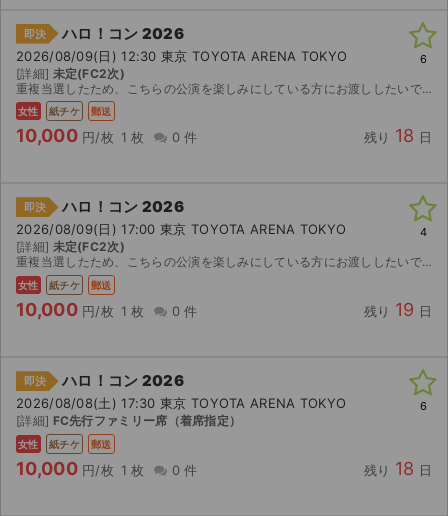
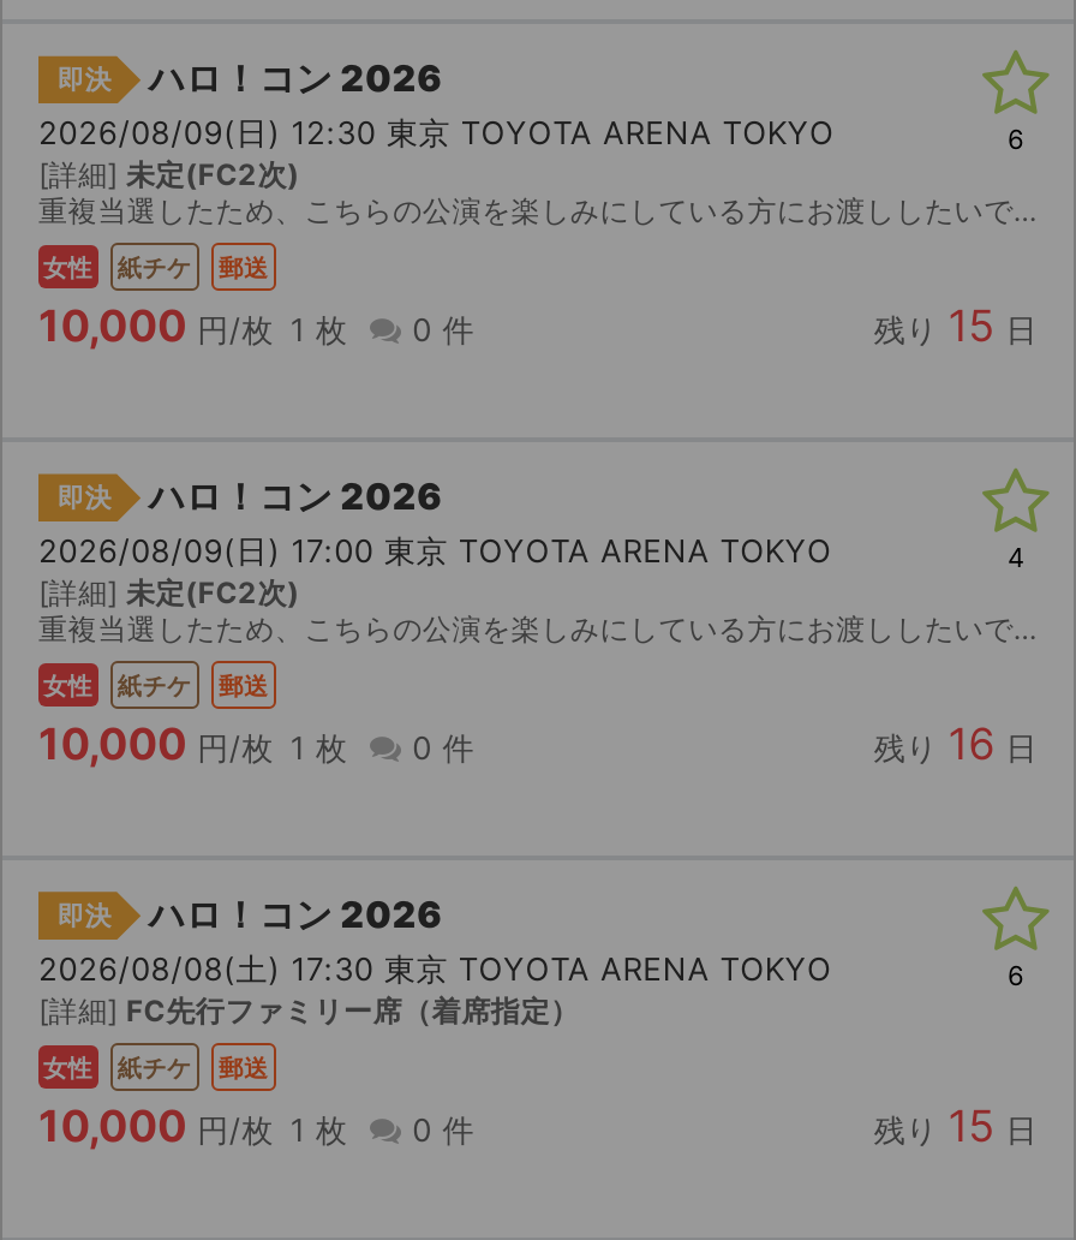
- 残り 18 日
+ 残り 15 日

- 残り 19 日
+ 残り 16 日

- 残り 18 日
+ 残り 15 日
